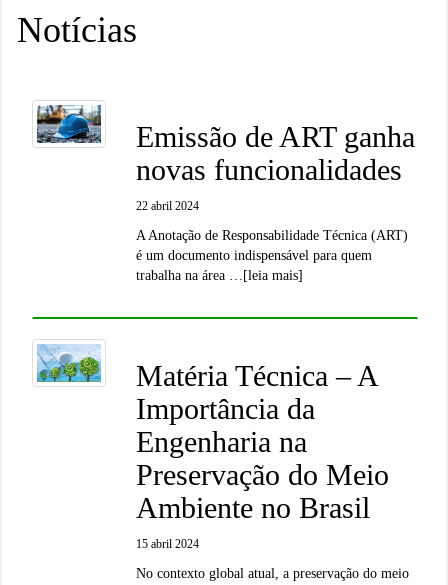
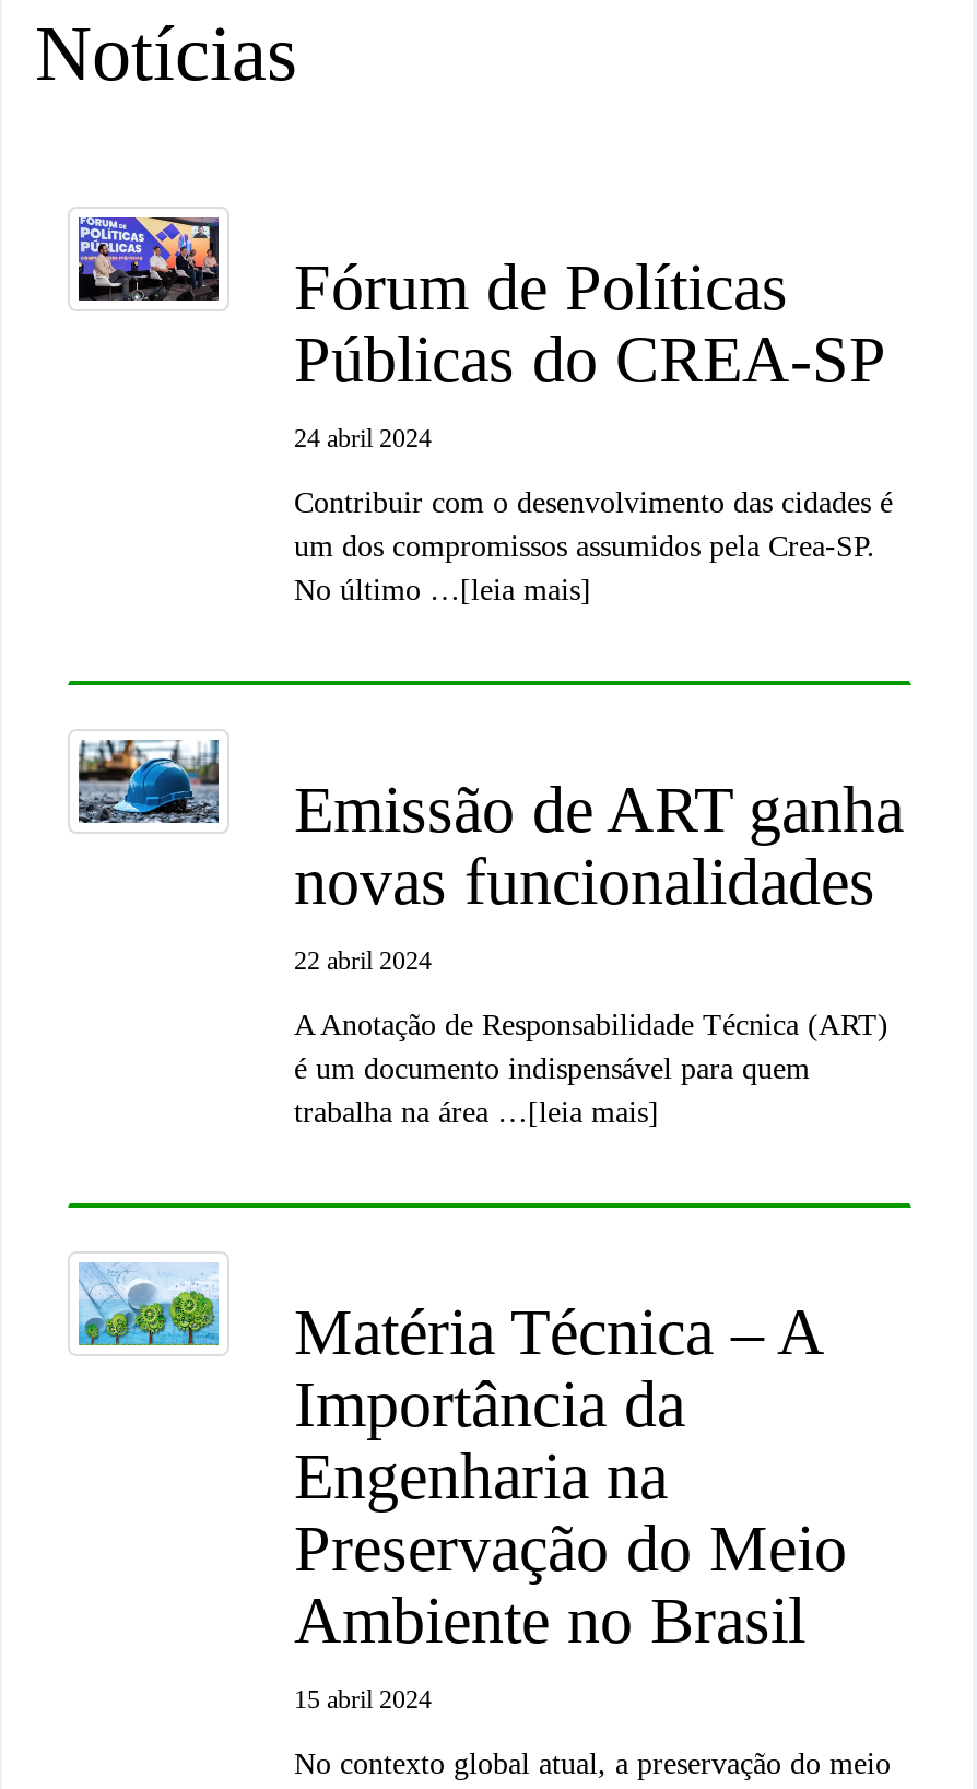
+ [image]
+ Fórum de Políticas
+ Públicas do CREA-SP
+ 24 abril 2024
+ Contribuir com o desenvolvimento das cidades é
+ um dos compromissos assumidos pela Crea-SP.
+ No último …[leia mais]
